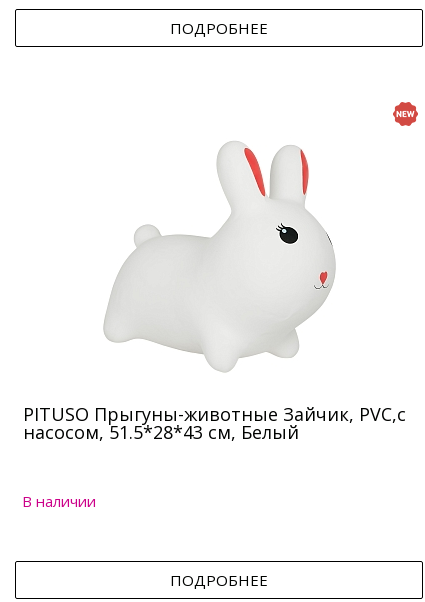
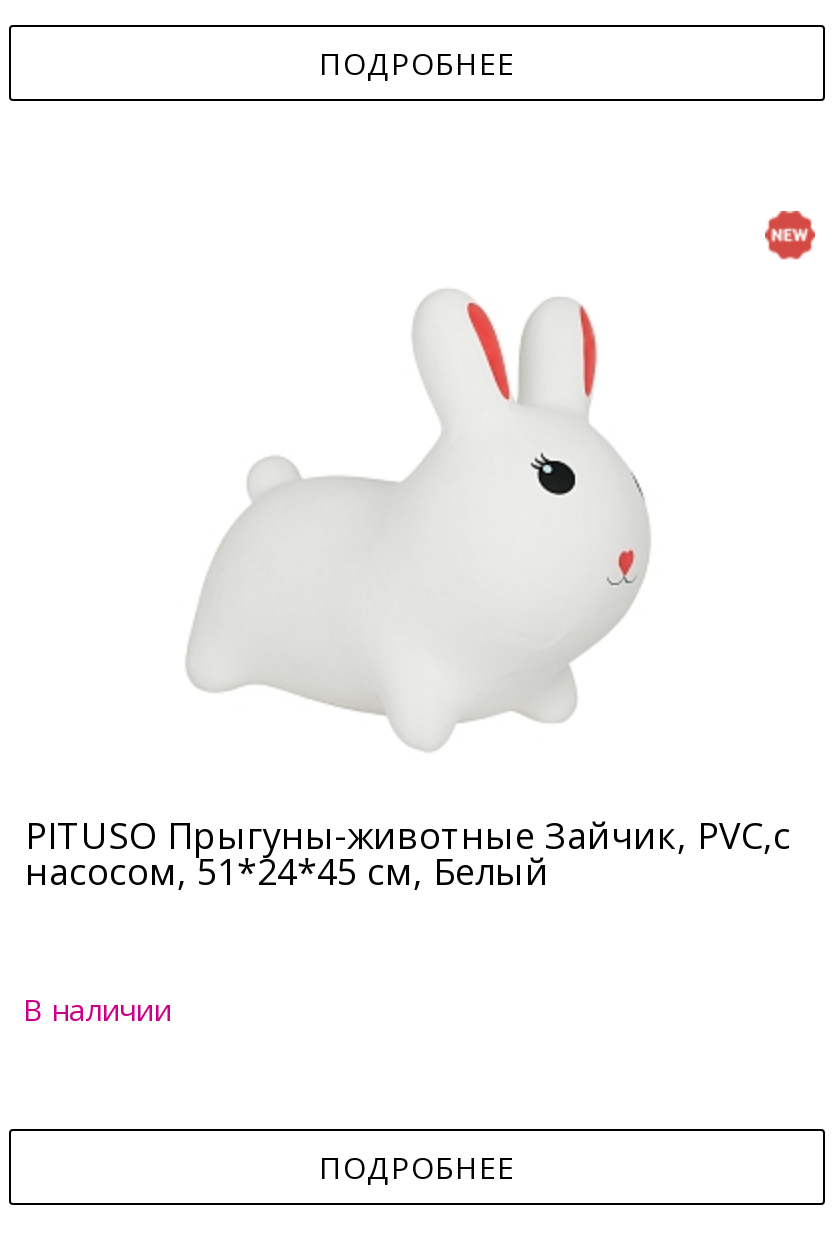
- насосом, 51.5*28*43 см, Белый
+ насосом, 51*24*45 см, Белый
